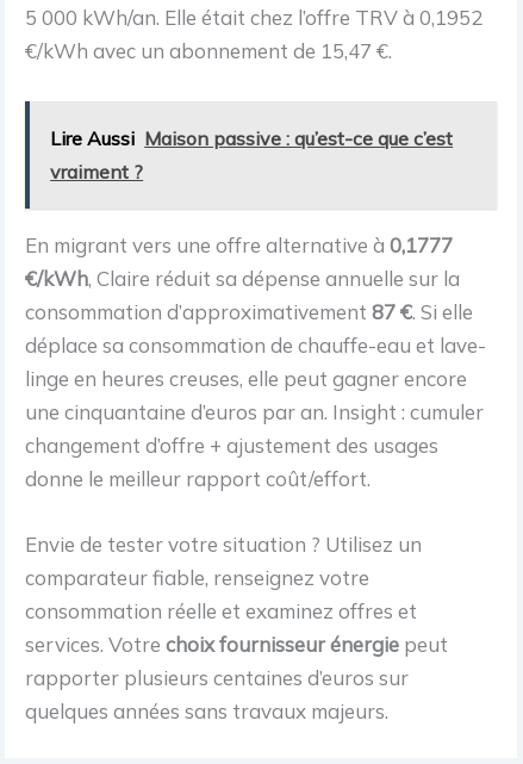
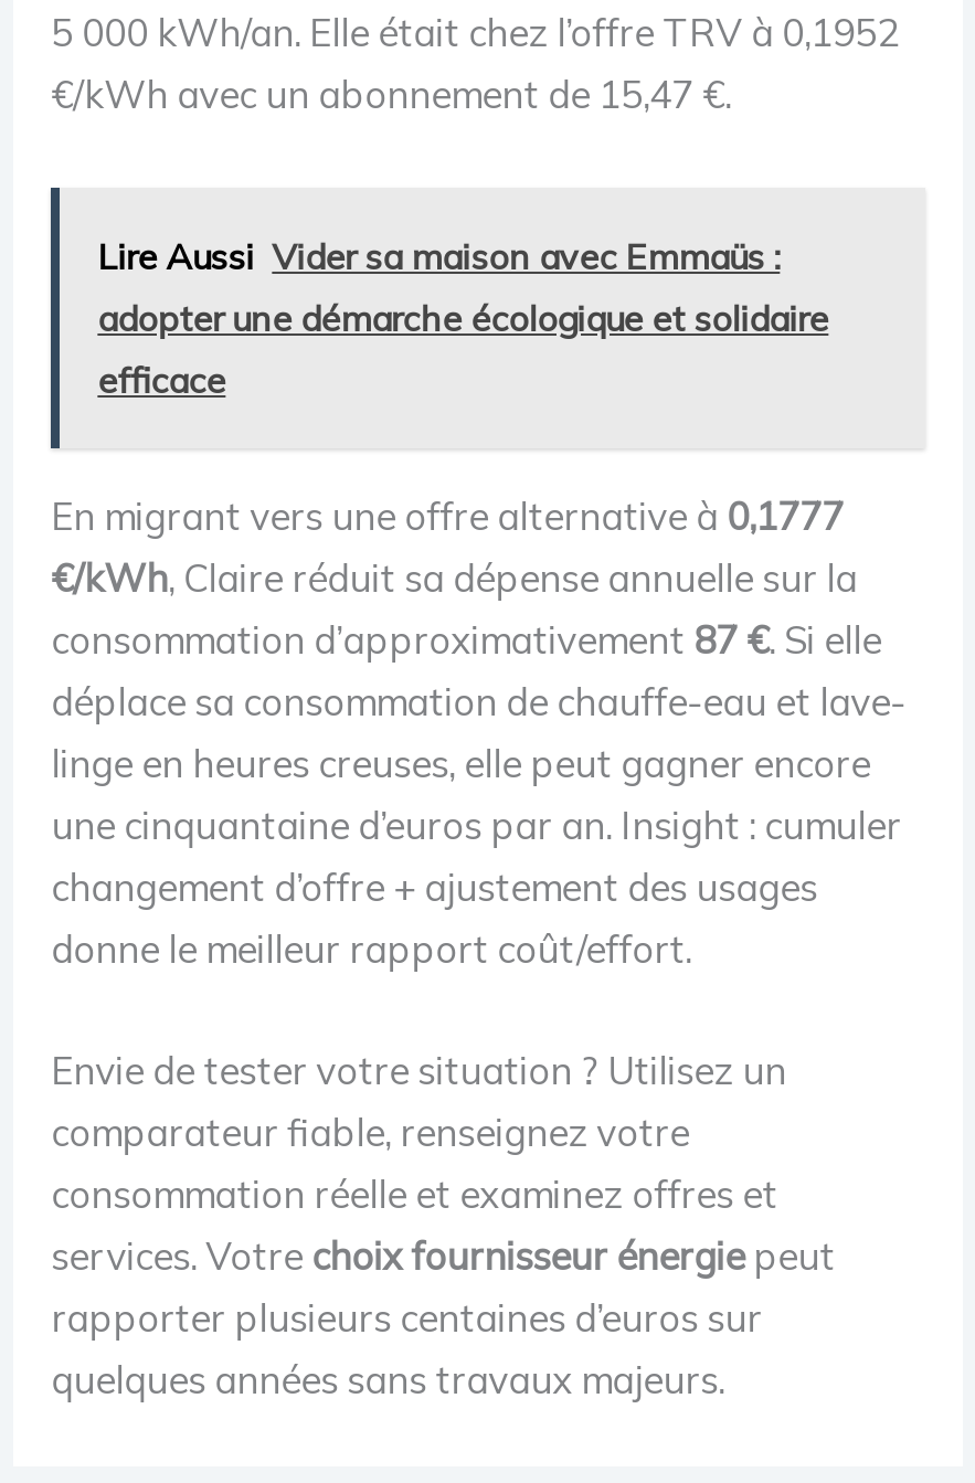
- Lire Aussi Maison passive : qu’est-ce que c’est
- vraiment ?
+ Lire Aussi Vider sa maison avec Emmaüs :
+ adopter une démarche écologique et solidaire
+ efficace
